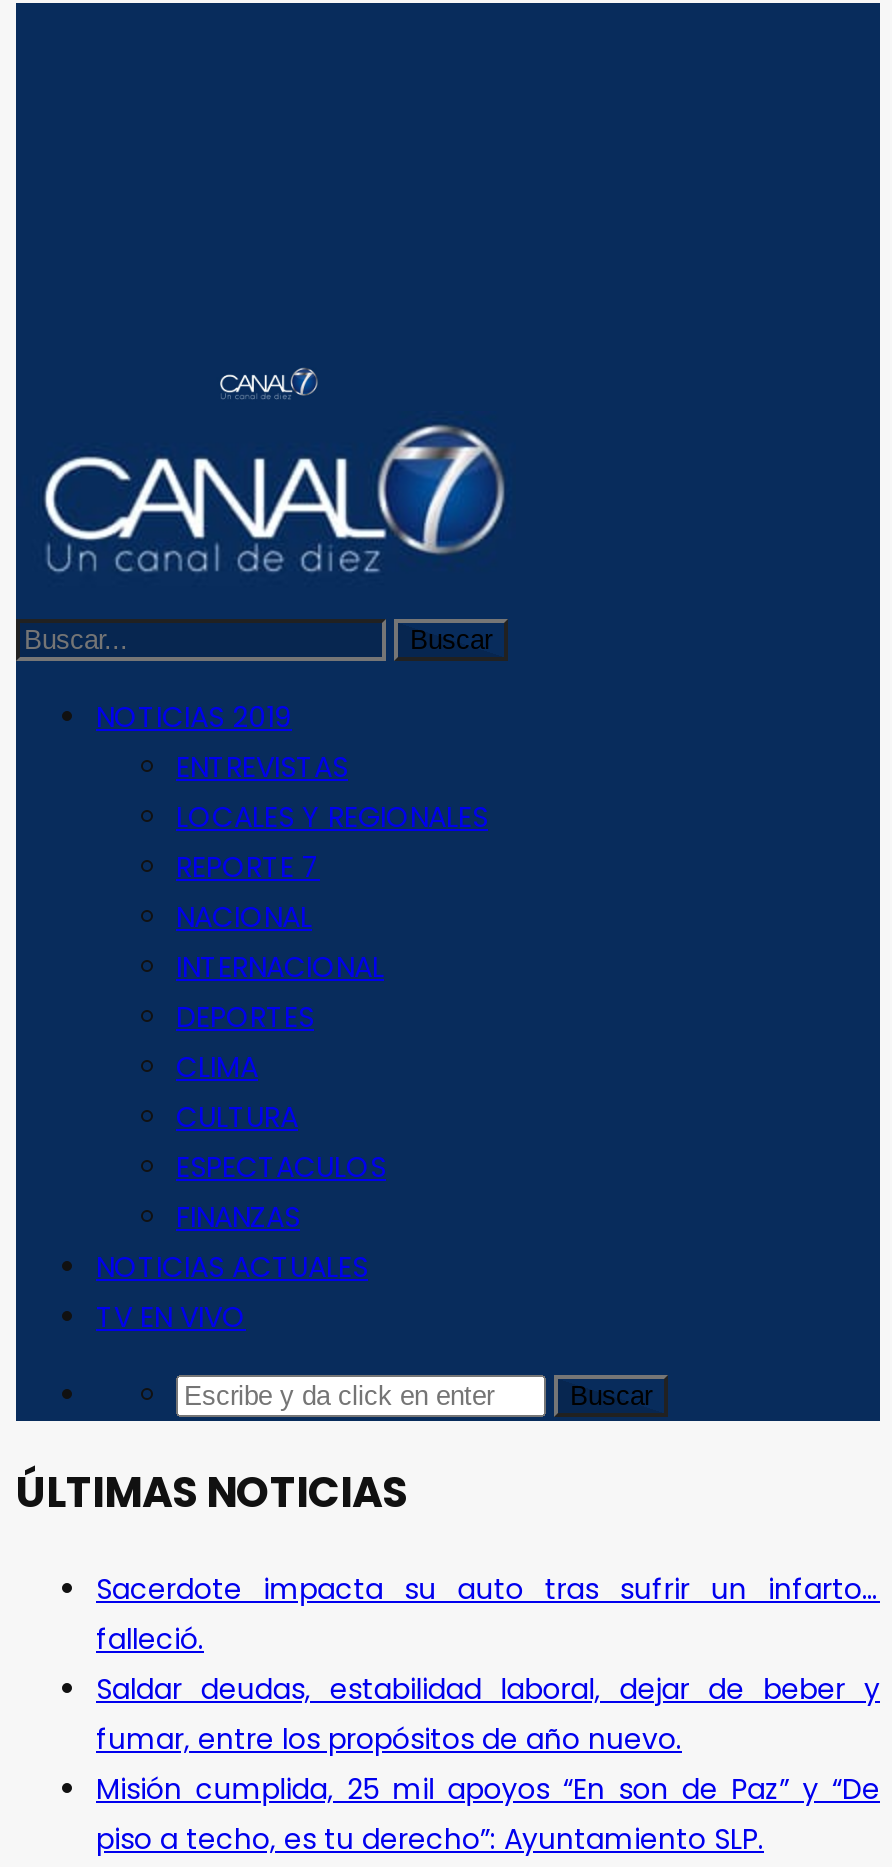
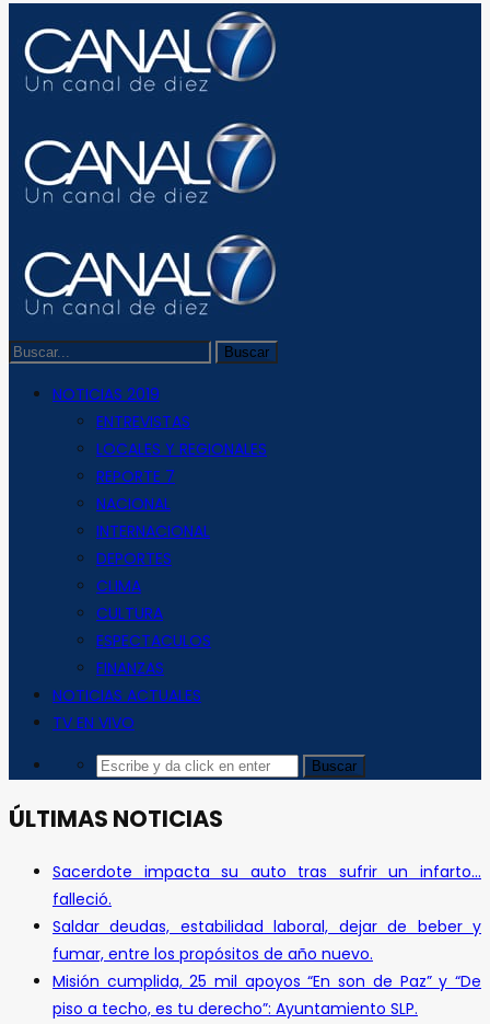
+ [image]

+ [image]
